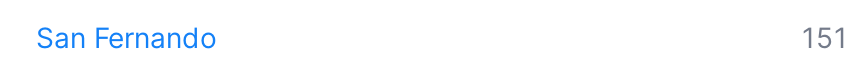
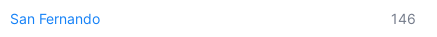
- 151
+ 146
